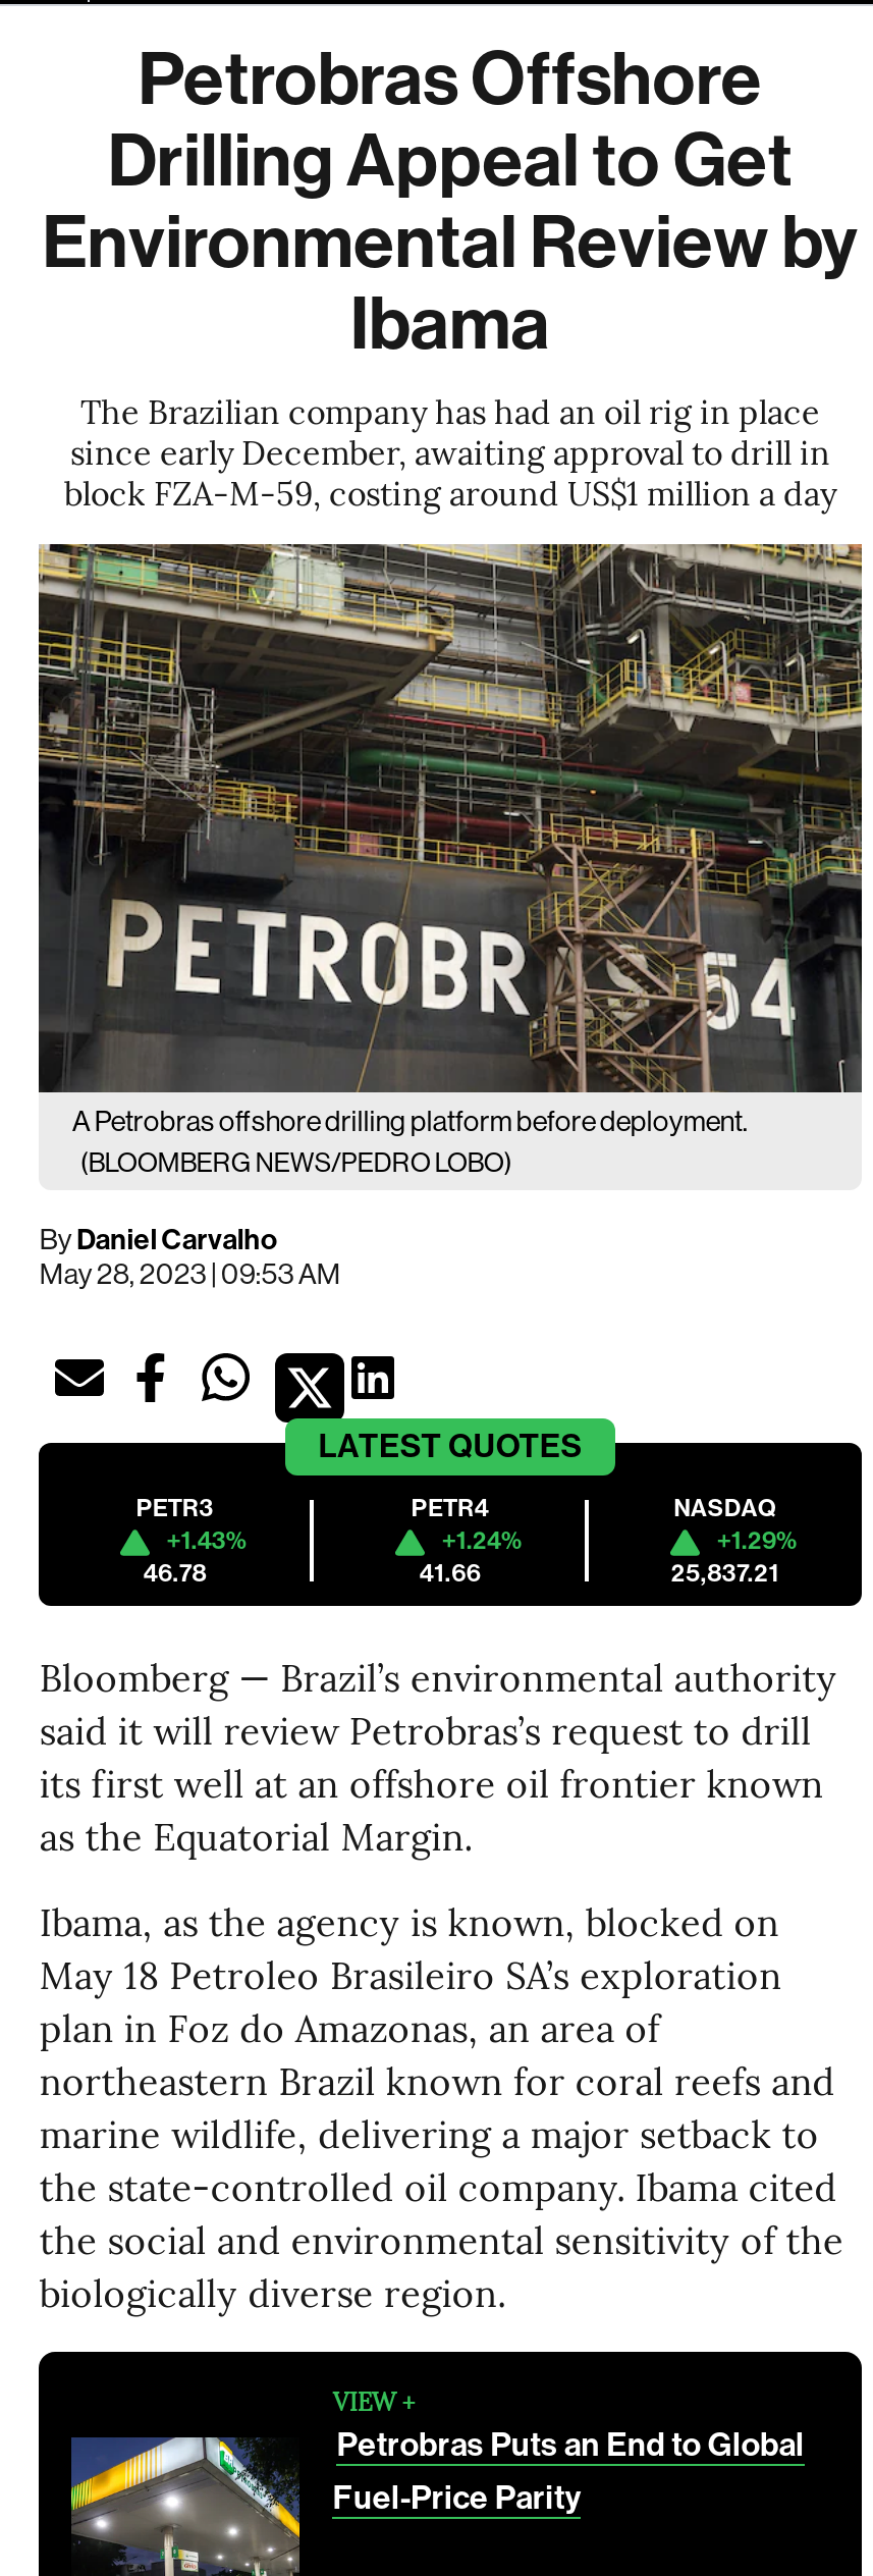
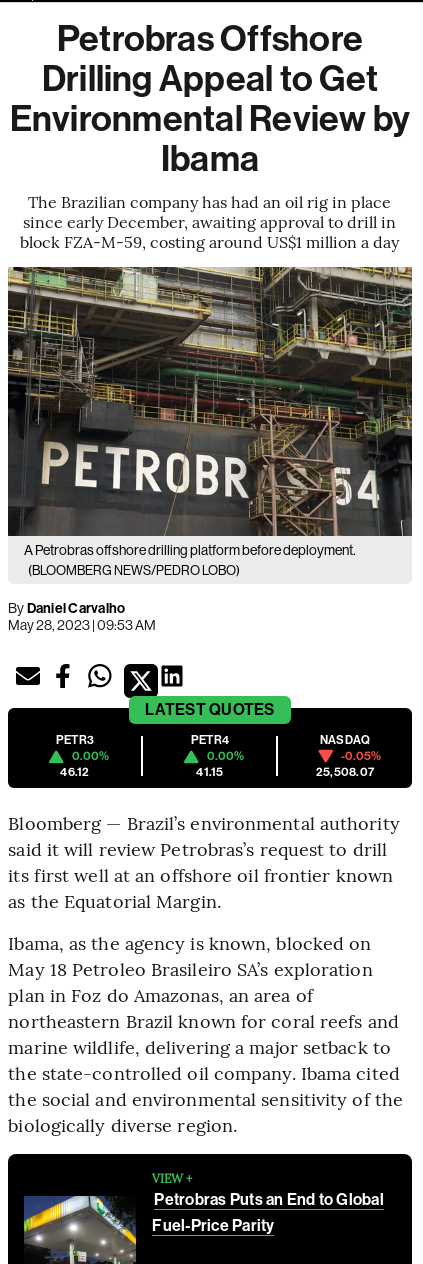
- +1.43%
+ 0.00%

- +1.24%
+ 0.00%

- +1.29%
+ -0.05%

- 46.78
+ 46.12

- 41.66
+ 41.15

- 25,837.21
+ 25,508.07
